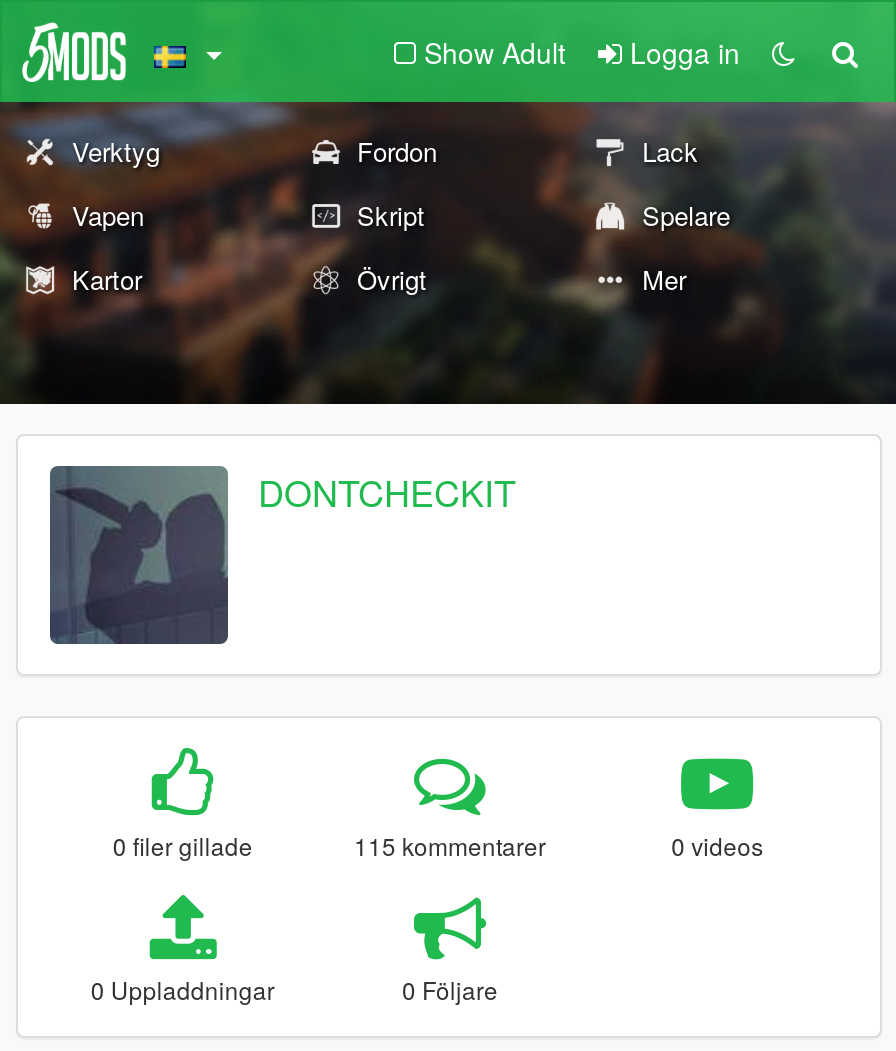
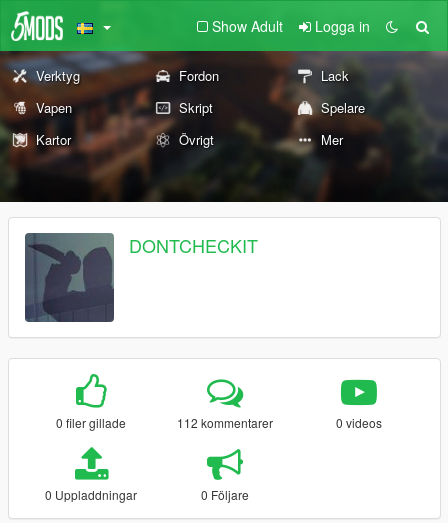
- 115 kommentarer
+ 112 kommentarer
